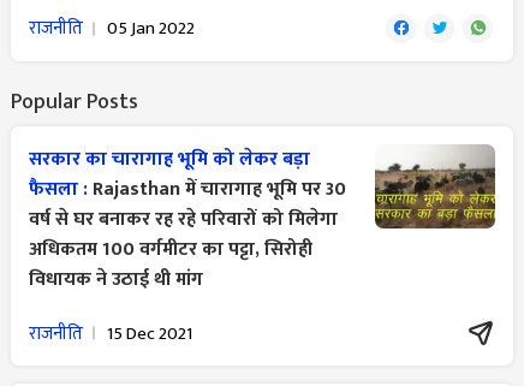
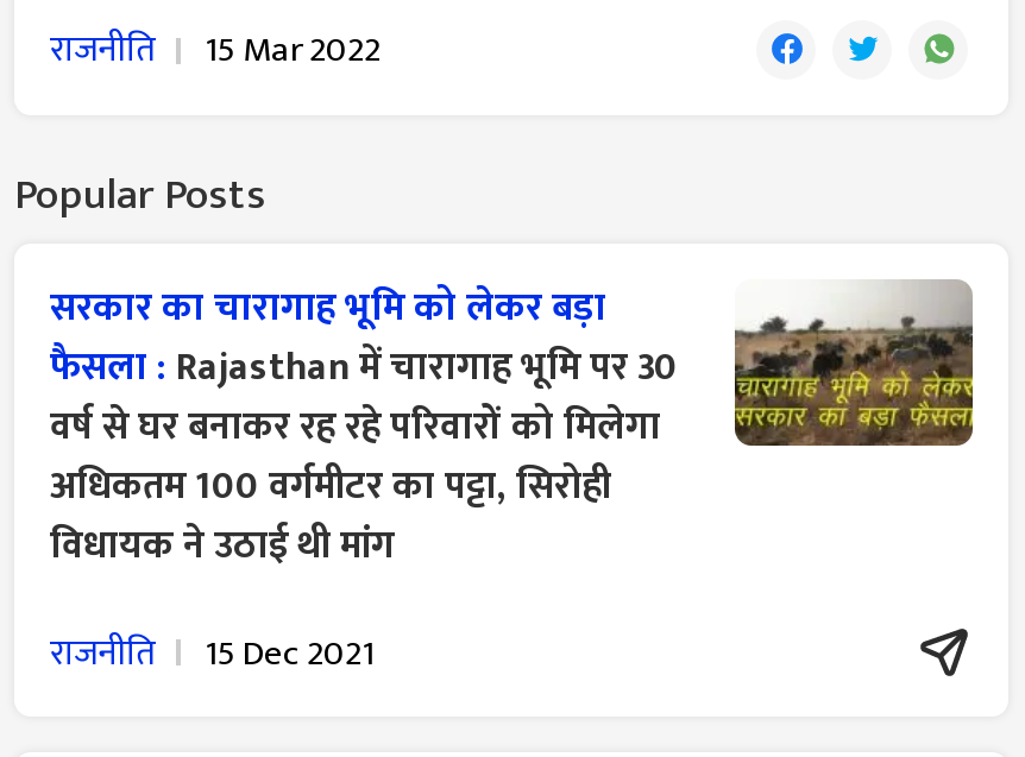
- राजनीति 05 Jan 2022
+ राजनीति 15 Mar 2022
